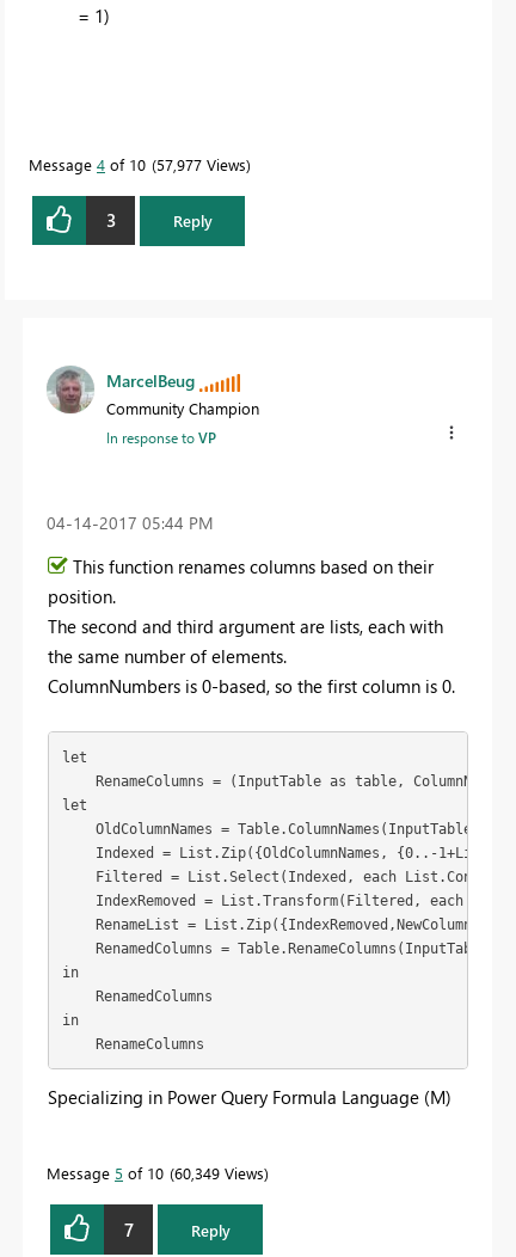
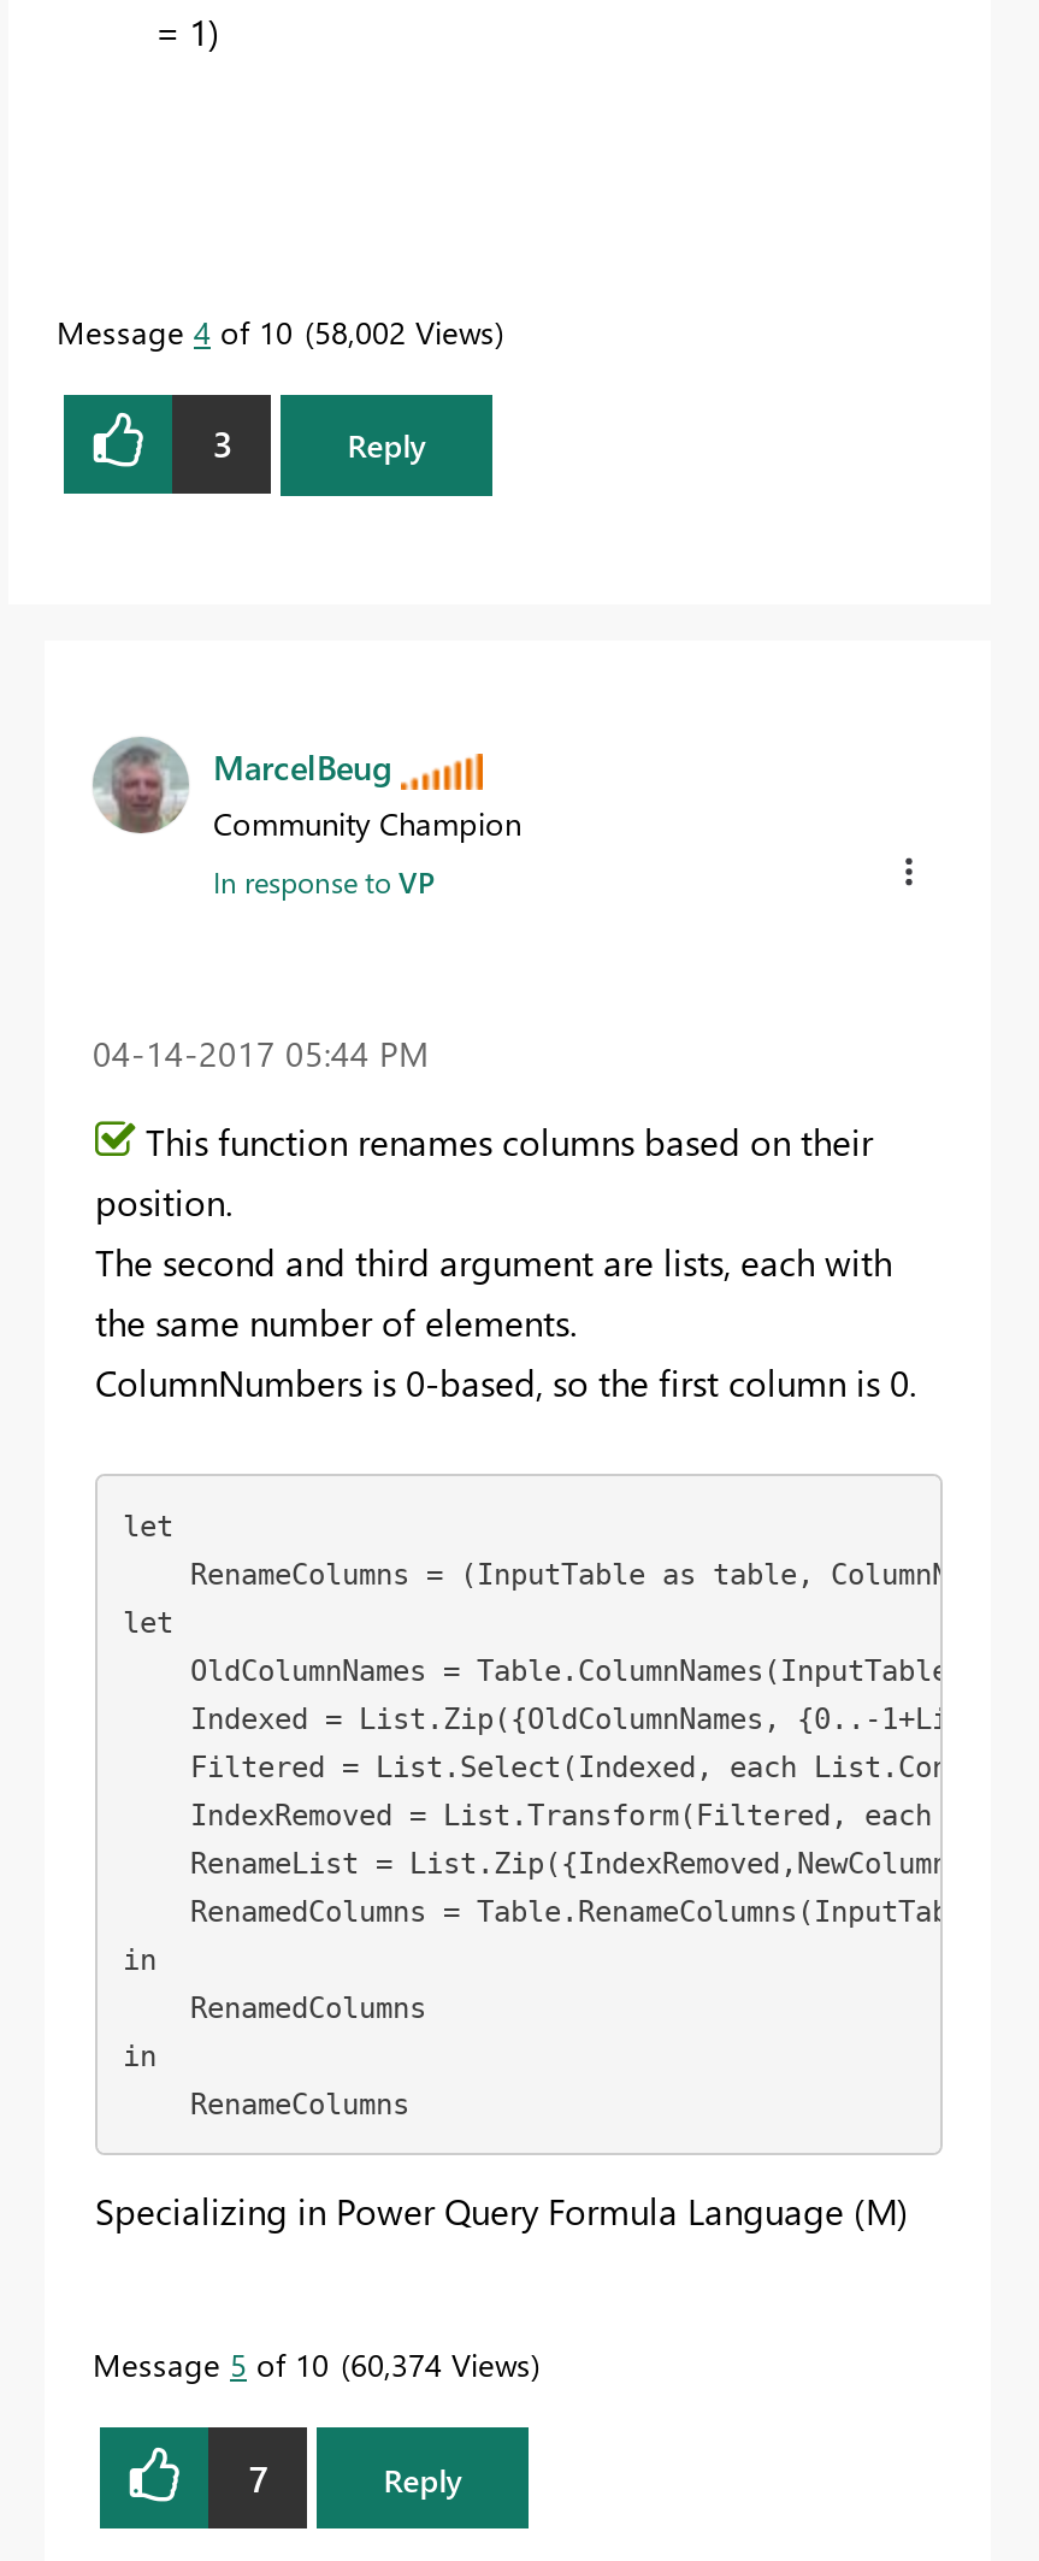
- Message 4 of 10 57,977 Views
+ Message 4 of 10 58,002 Views

- Message 5 of 10 60,349 Views
+ Message 5 of 10 60,374 Views
